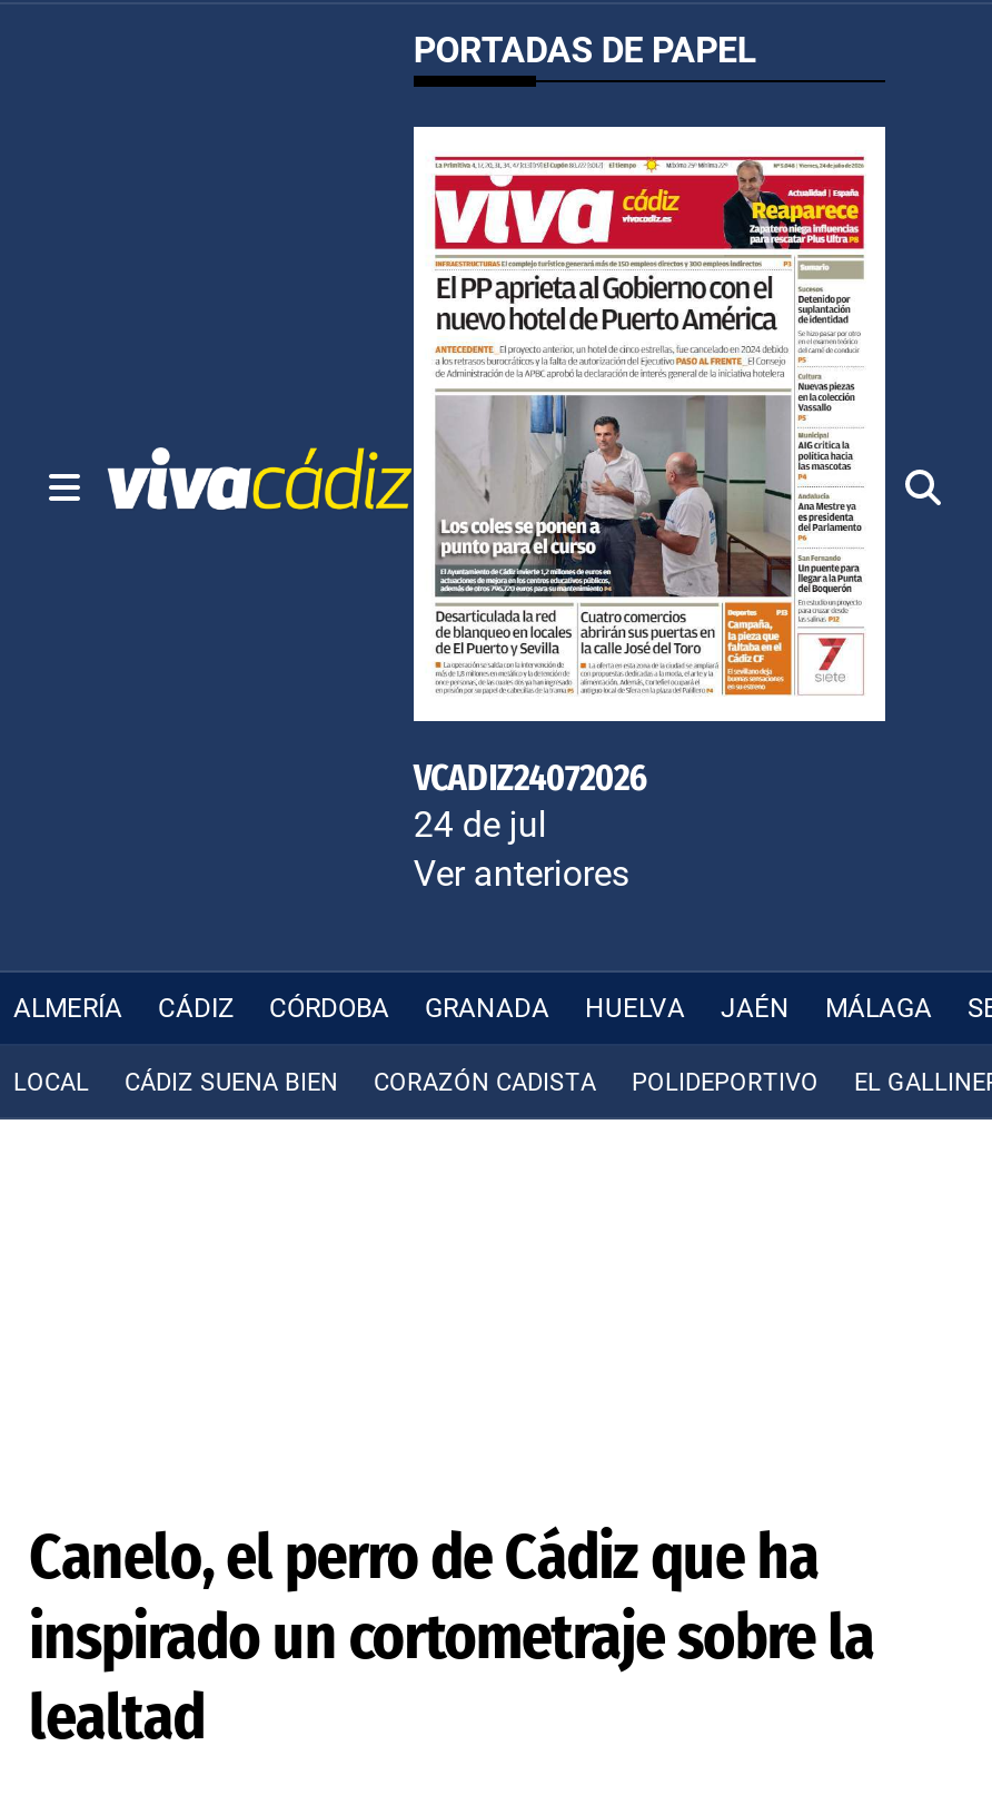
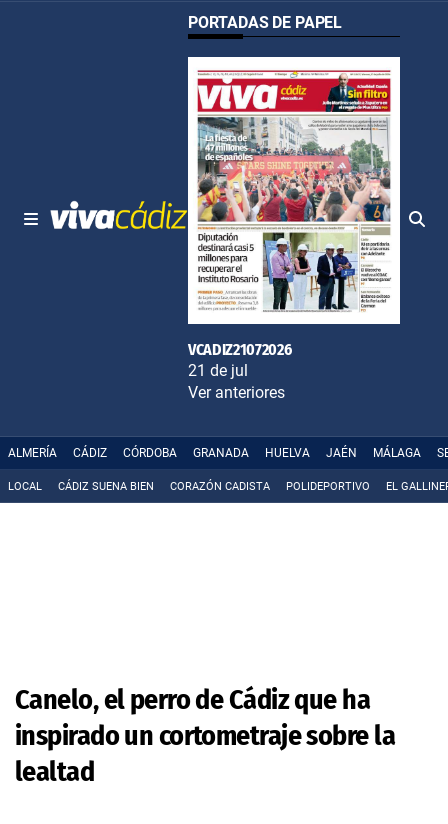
- [image]
- VCADIZ24072026
- 24 de jul
+ [image]
+ VCADIZ21072026
+ 21 de jul
